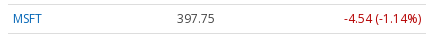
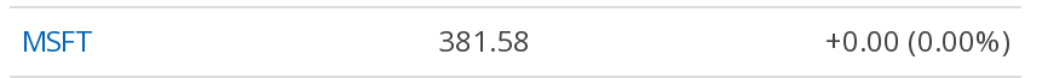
- 397.75
+ 381.58

- -4.54 (-1.14%)
+ +0.00 (0.00%)
